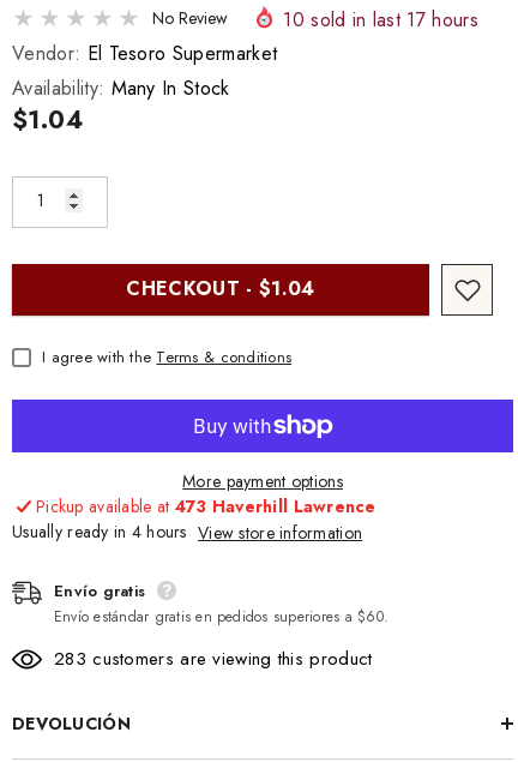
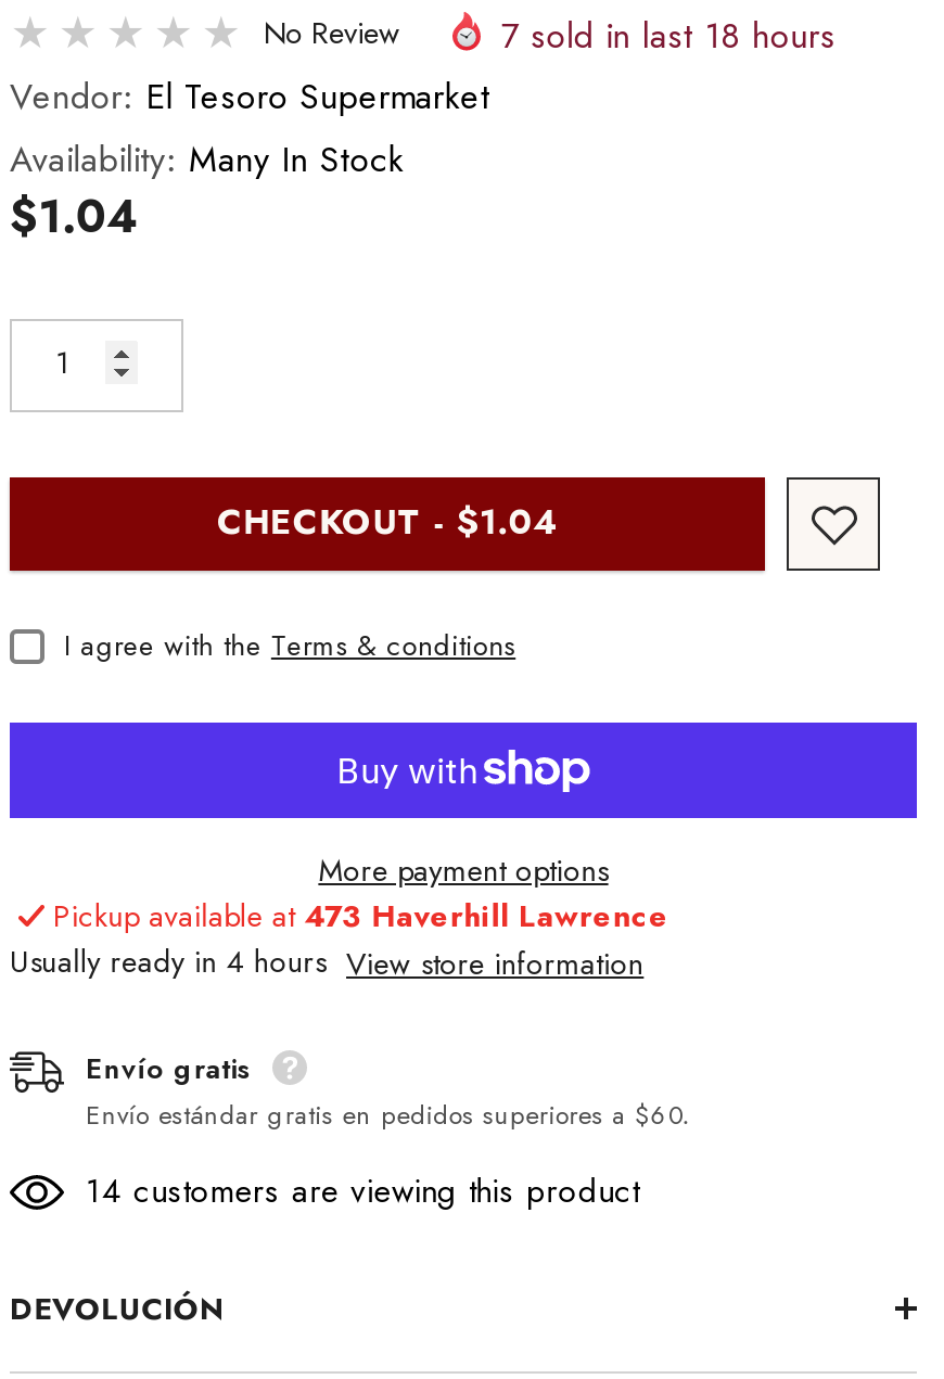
- 10 sold in last 17 hours
+ 7 sold in last 18 hours

- 283 customers are viewing this product
+ 14 customers are viewing this product
